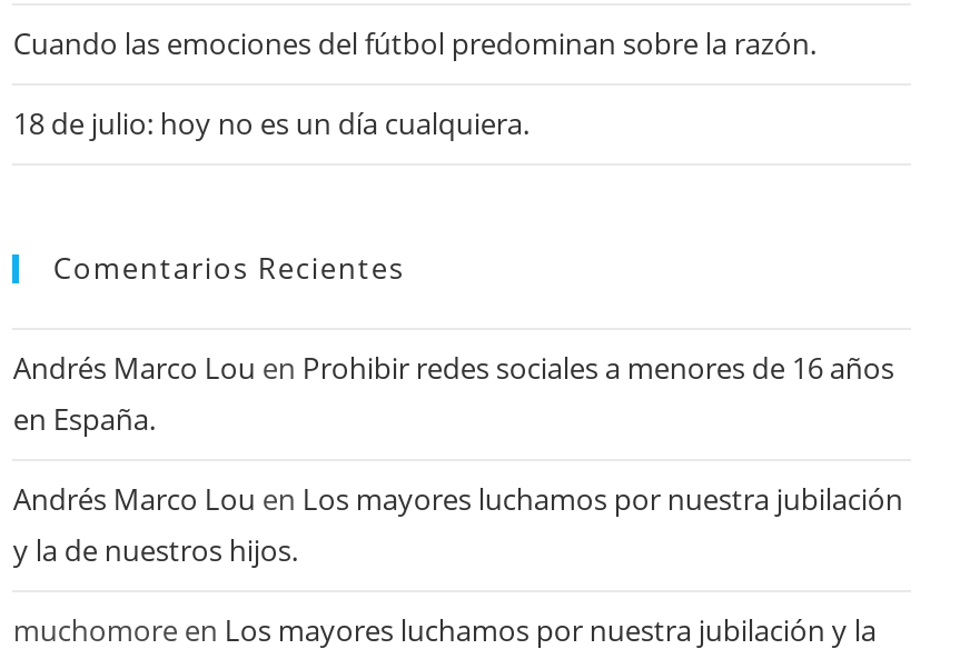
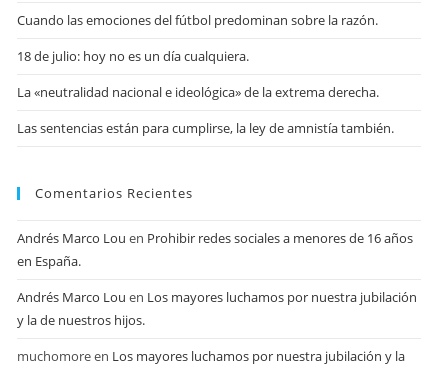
+ La «neutralidad nacional e ideológica» de la extrema derecha.
+ Las sentencias están para cumplirse, la ley de amnistía también.
